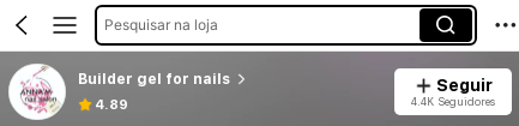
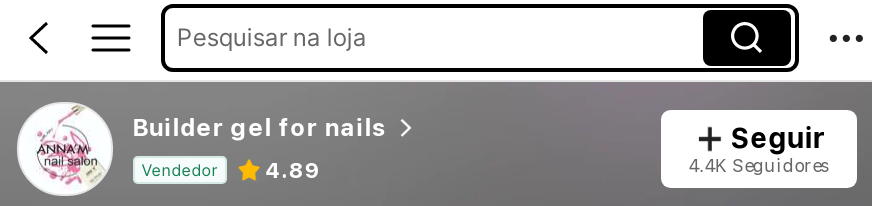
+ Vendedor
